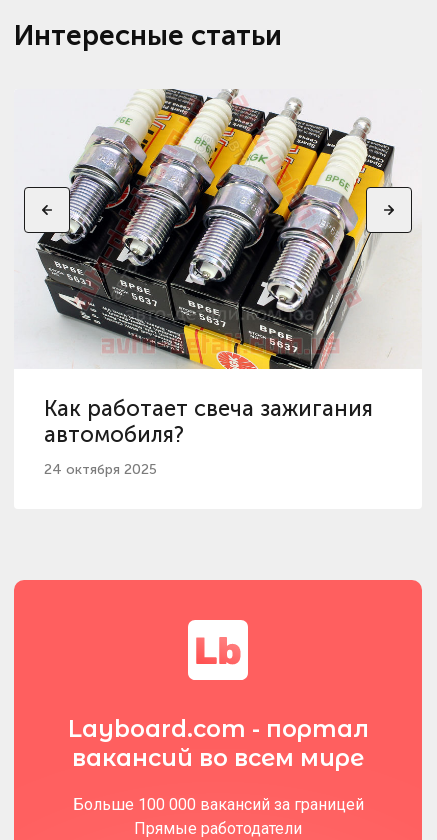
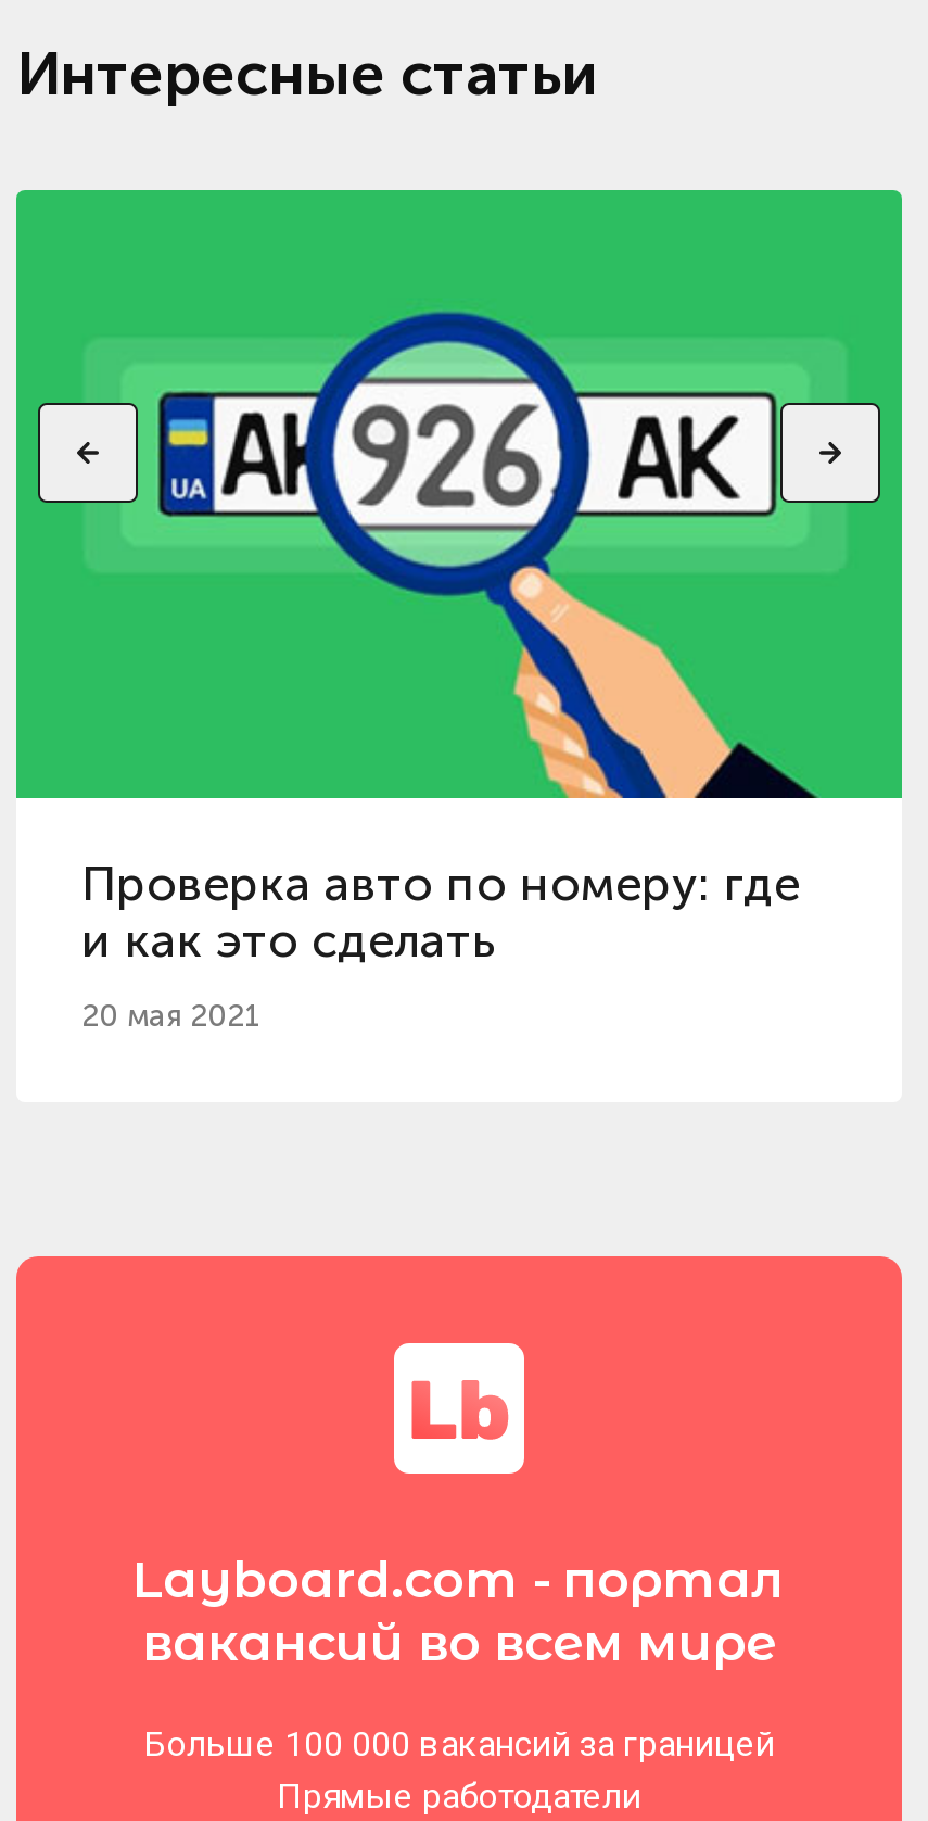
- [image]
- Как работает свеча зажигания
- автомобиля?
+ [image]
+ Проверка авто по номеру: где
+ и как это сделать

- 24 октября 2025
+ 20 мая 2021
